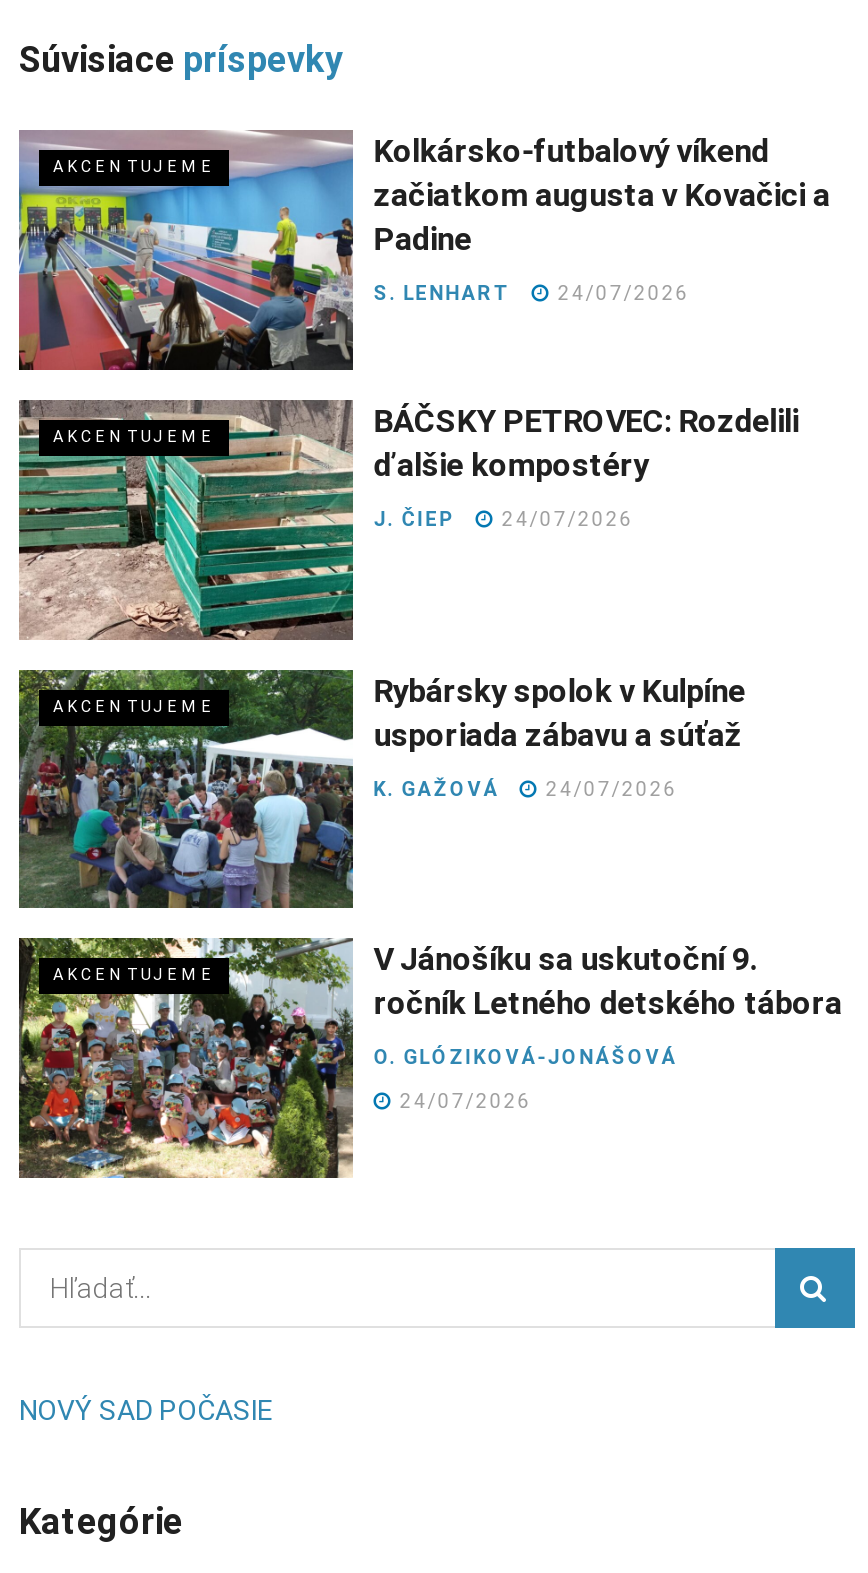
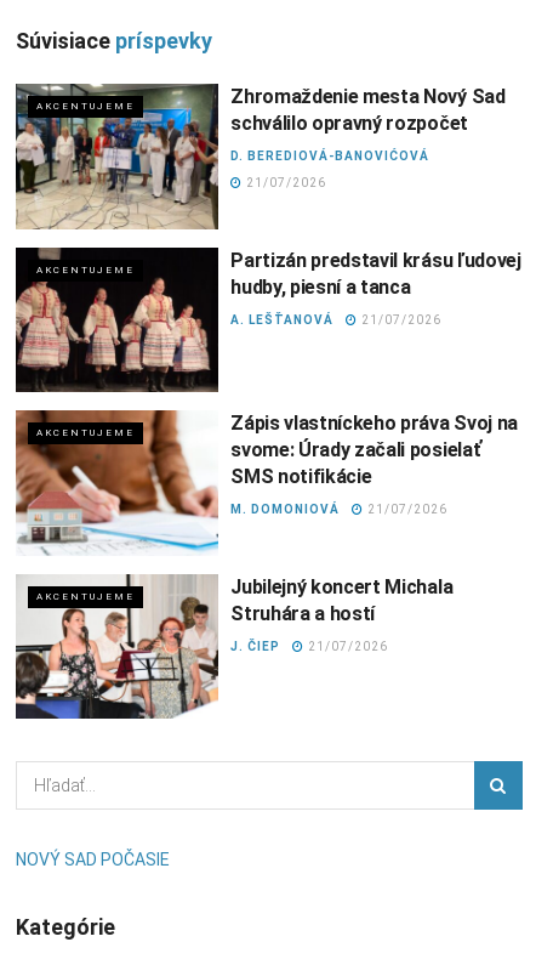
- [image]
- Kolkársko-futbalový víkend
- začiatkom augusta v Kovačici a
- Padine
- S. LENHART
- 24/07/2026
+ [image]
+ Zhromaždenie mesta Nový Sad
+ schválilo opravný rozpočet
+ D. BEREDIOVÁ-BANOVIĆOVÁ
+ 21/07/2026

- [image]
- BÁČSKY PETROVEC: Rozdelili
- ďalšie kompostéry
+ [image]
+ Partizán predstavil krásu ľudovej
+ hudby, piesní a tanca

- J. ČIEP
- 24/07/2026
+ A. LEŠŤANOVÁ
+ 21/07/2026

- [image]
- Rybársky spolok v Kulpíne
- usporiada zábavu a súťaž
+ [image]
+ Zápis vlastníckeho práva Svoj na
+ svome: Úrady začali posielať
+ SMS notifikácie

- K. GAŽOVÁ
- 24/07/2026
+ M. DOMONIOVÁ
+ 21/07/2026

- [image]
- V Jánošíku sa uskutoční 9.
- ročník Letného detského tábora
- O. GLÓZIKOVÁ-JONÁŠOVÁ
- 24/07/2026
+ [image]
+ Jubilejný koncert Michala
+ Struhára a hostí
+ J. ČIEP
+ 21/07/2026
